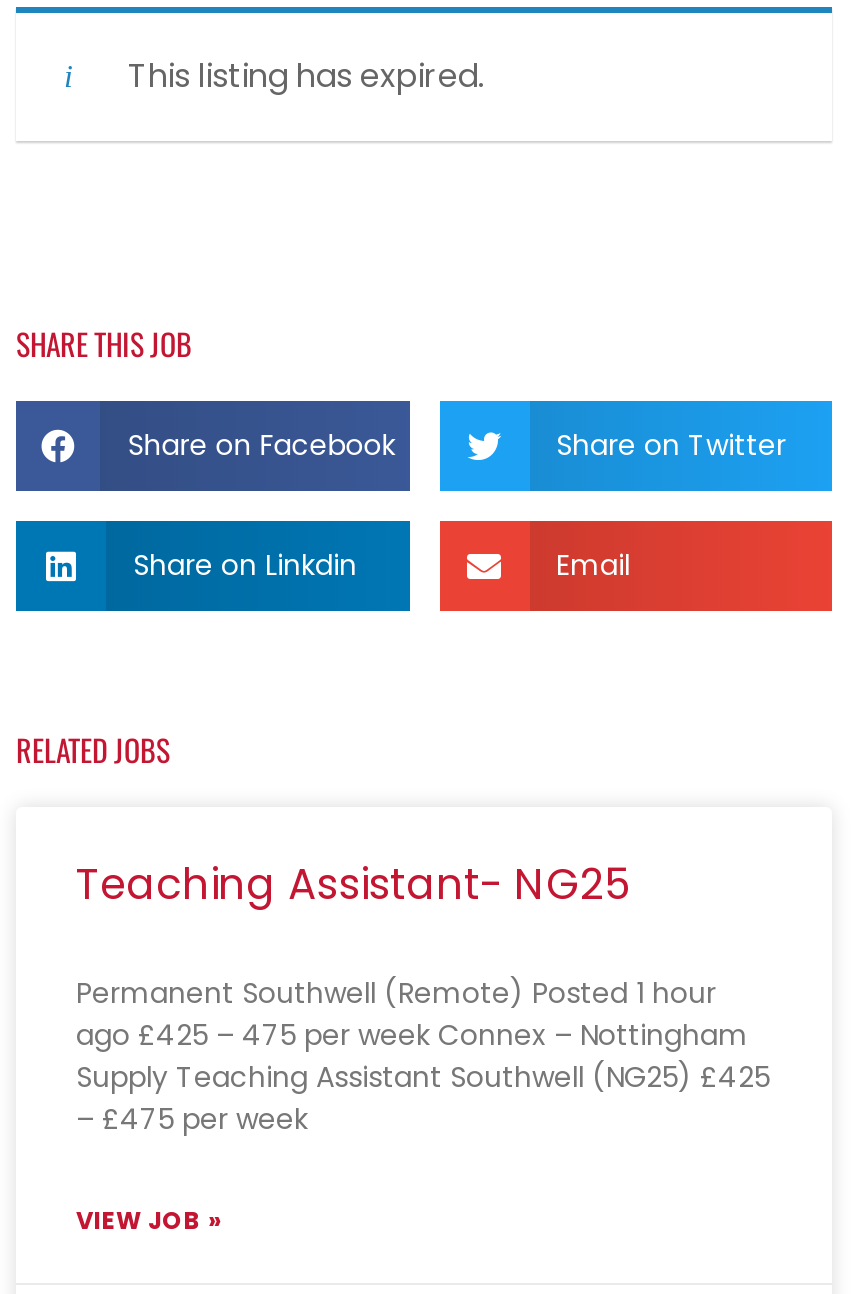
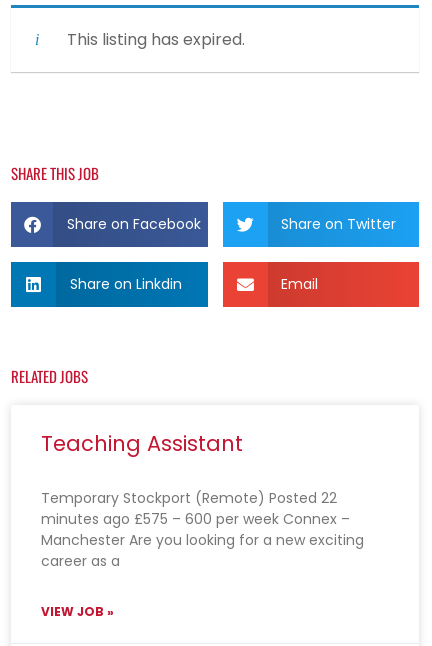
- Teaching Assistant- NG25
+ Teaching Assistant

- Permanent Southwell (Remote) Posted 1 hour
- ago £425 – 475 per week Connex – Nottingham
- Supply Teaching Assistant Southwell (NG25) £425
- – £475 per week
+ Temporary Stockport (Remote) Posted 22
+ minutes ago £575 – 600 per week Connex –
+ Manchester Are you looking for a new exciting
+ career as a
